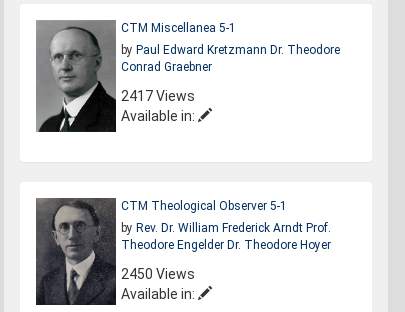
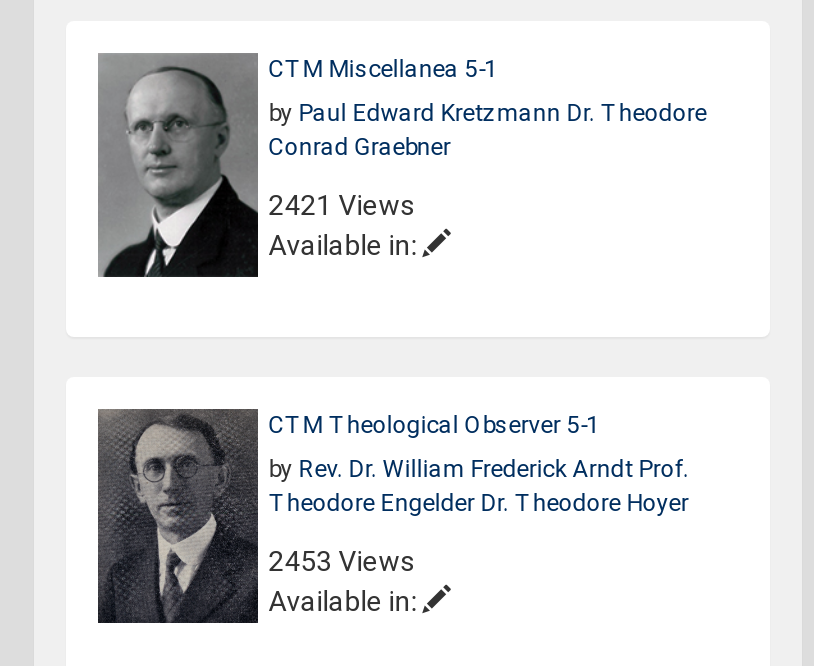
- 2417 Views
+ 2421 Views

- 2450 Views
+ 2453 Views
